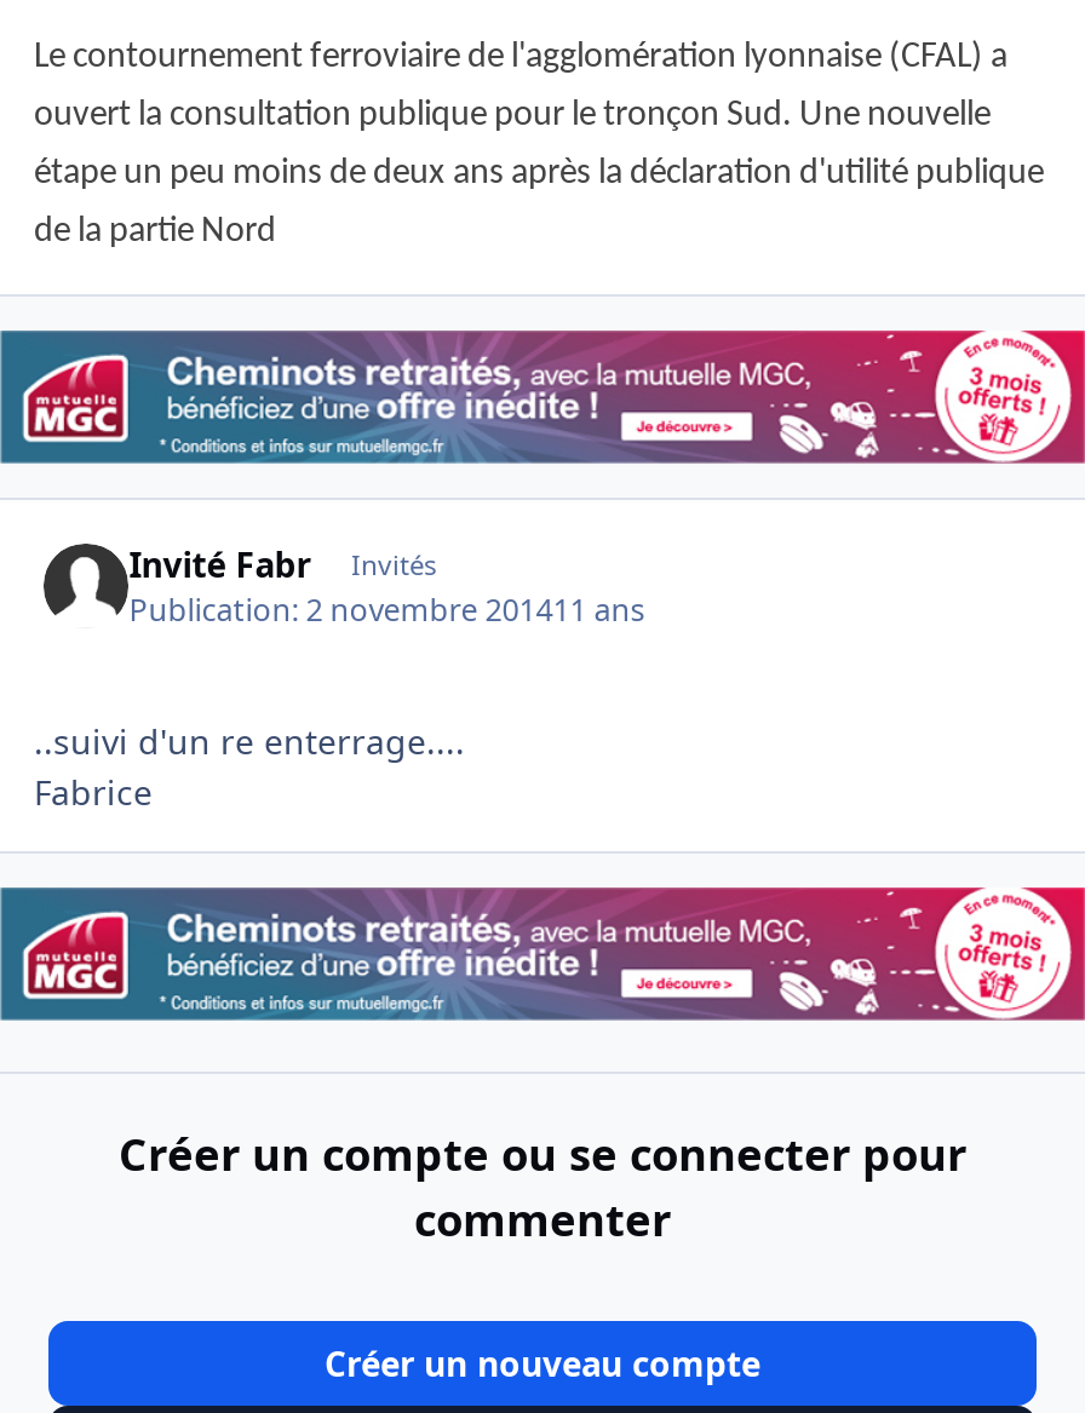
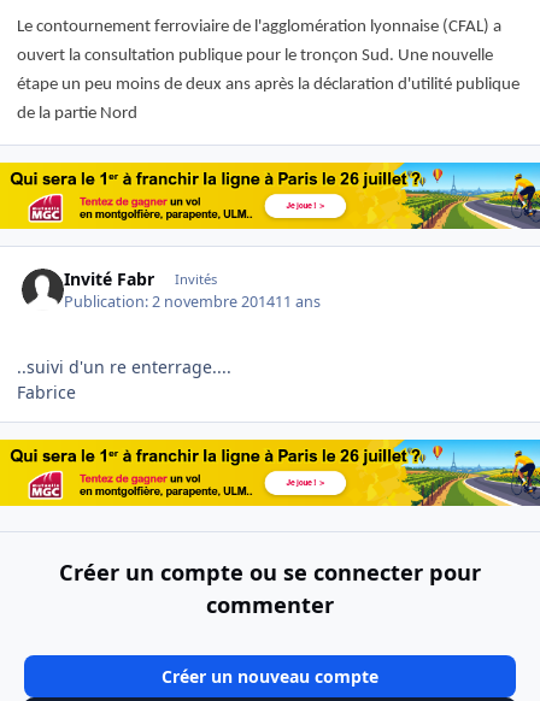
- [image]
+ [image]

- [image]
+ [image]
